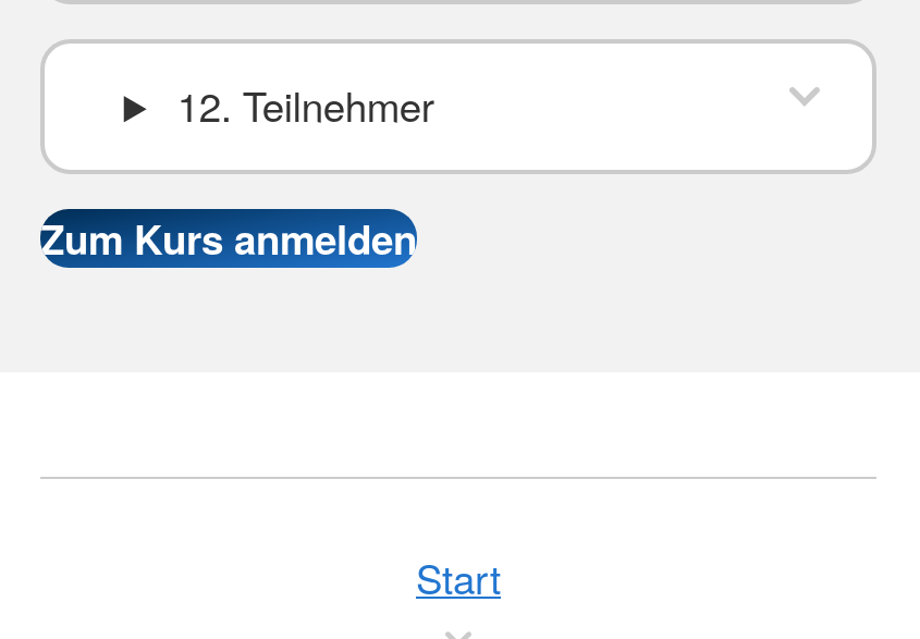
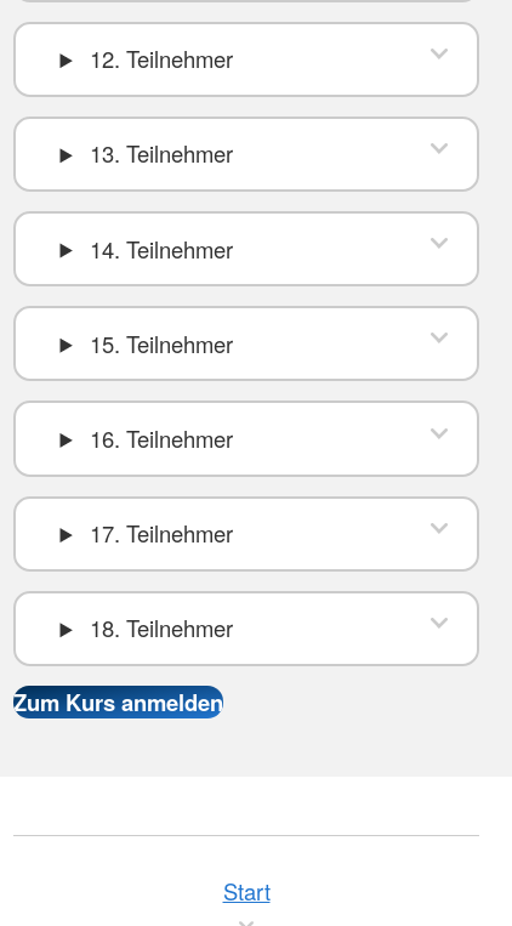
+ 13. Teilnehmer
+ 14. Teilnehmer
+ 15. Teilnehmer
+ 16. Teilnehmer
+ 17. Teilnehmer
+ 18. Teilnehmer
